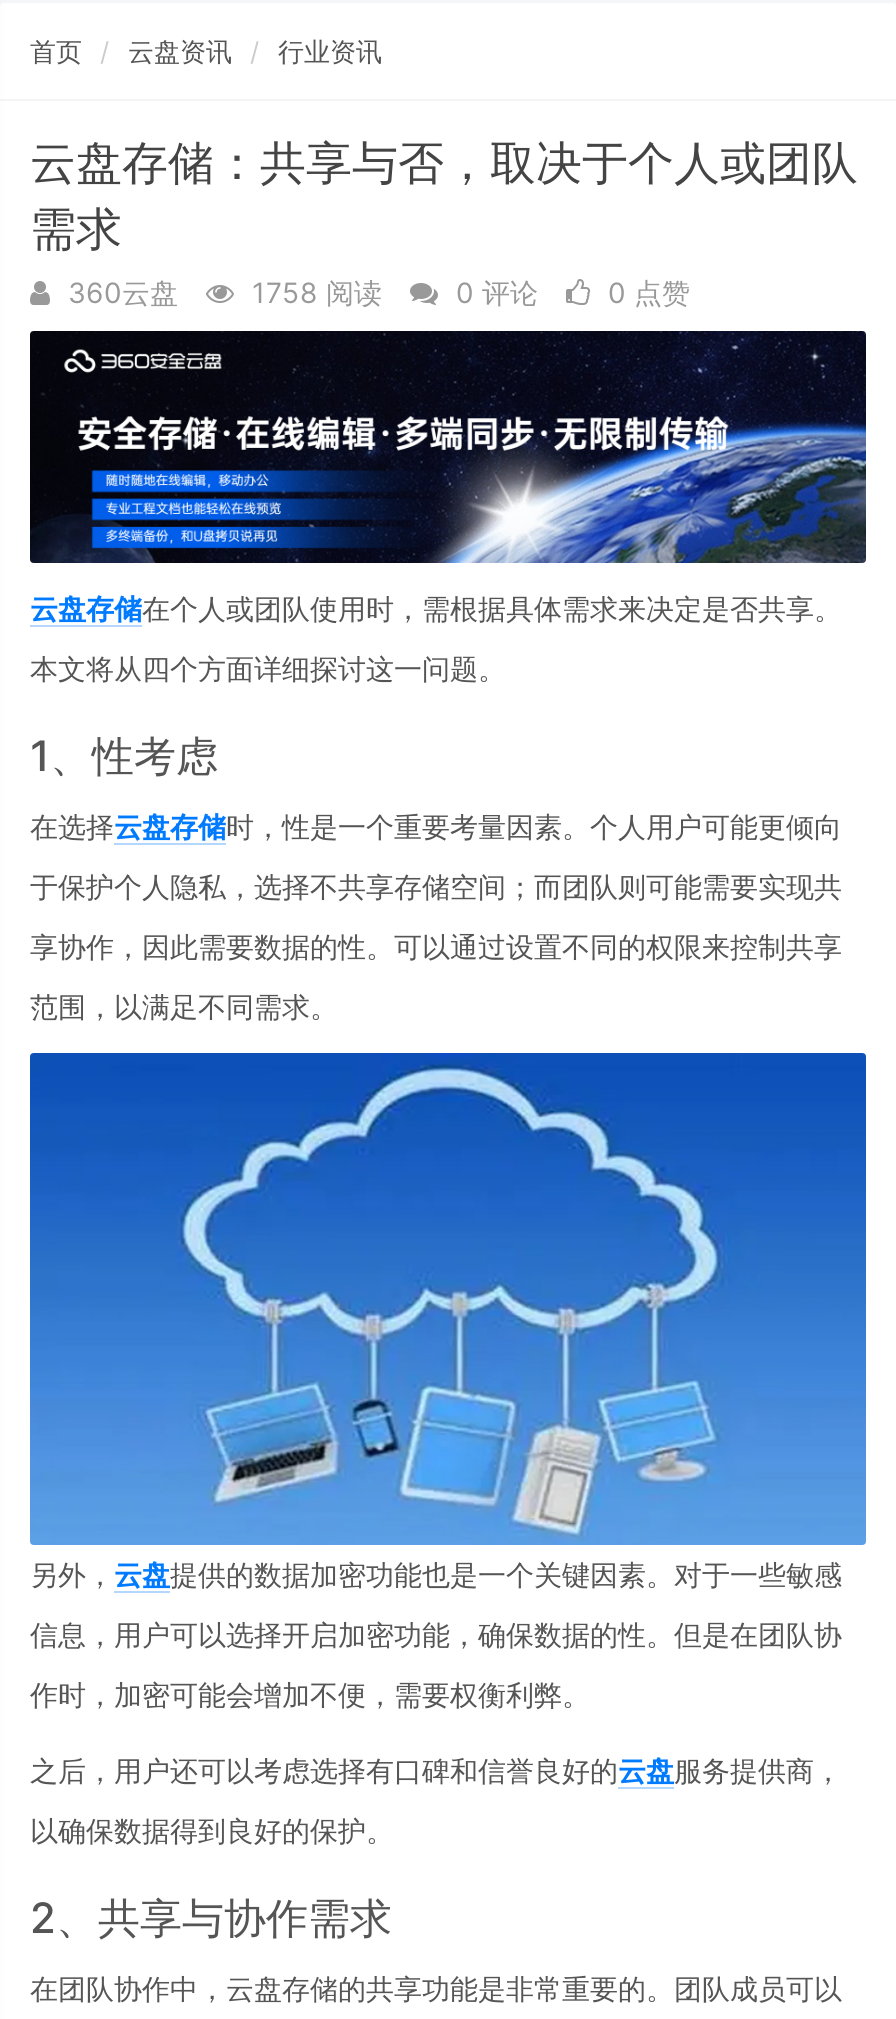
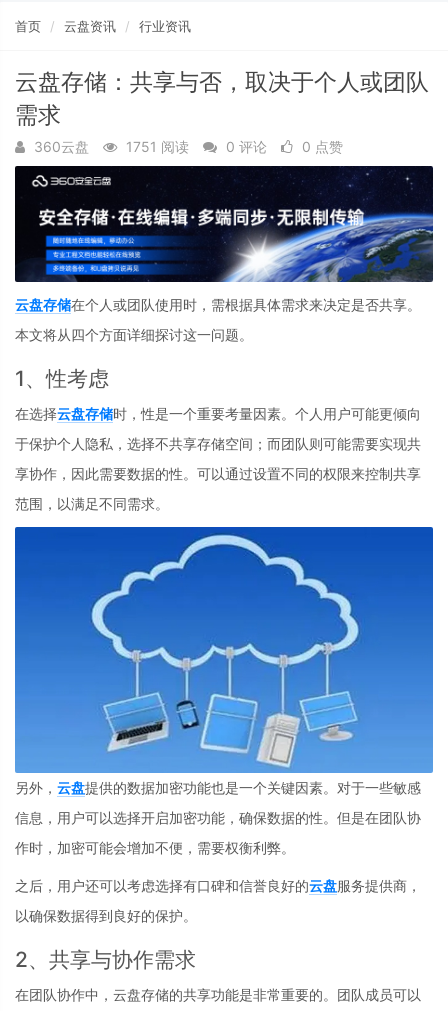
- 360云盘 1758 阅读 0 评论 0 点赞
+ 360云盘 1751 阅读 0 评论 0 点赞
